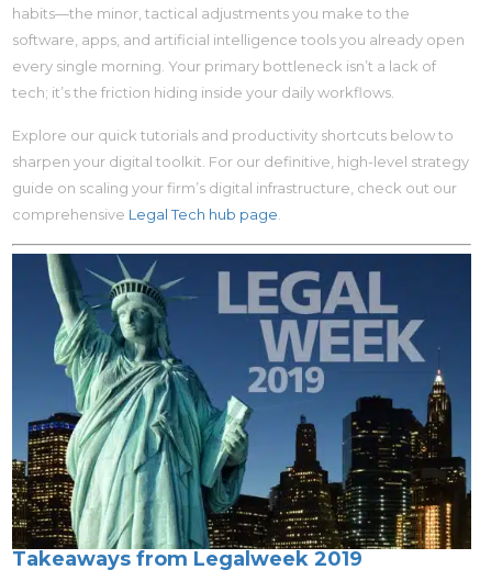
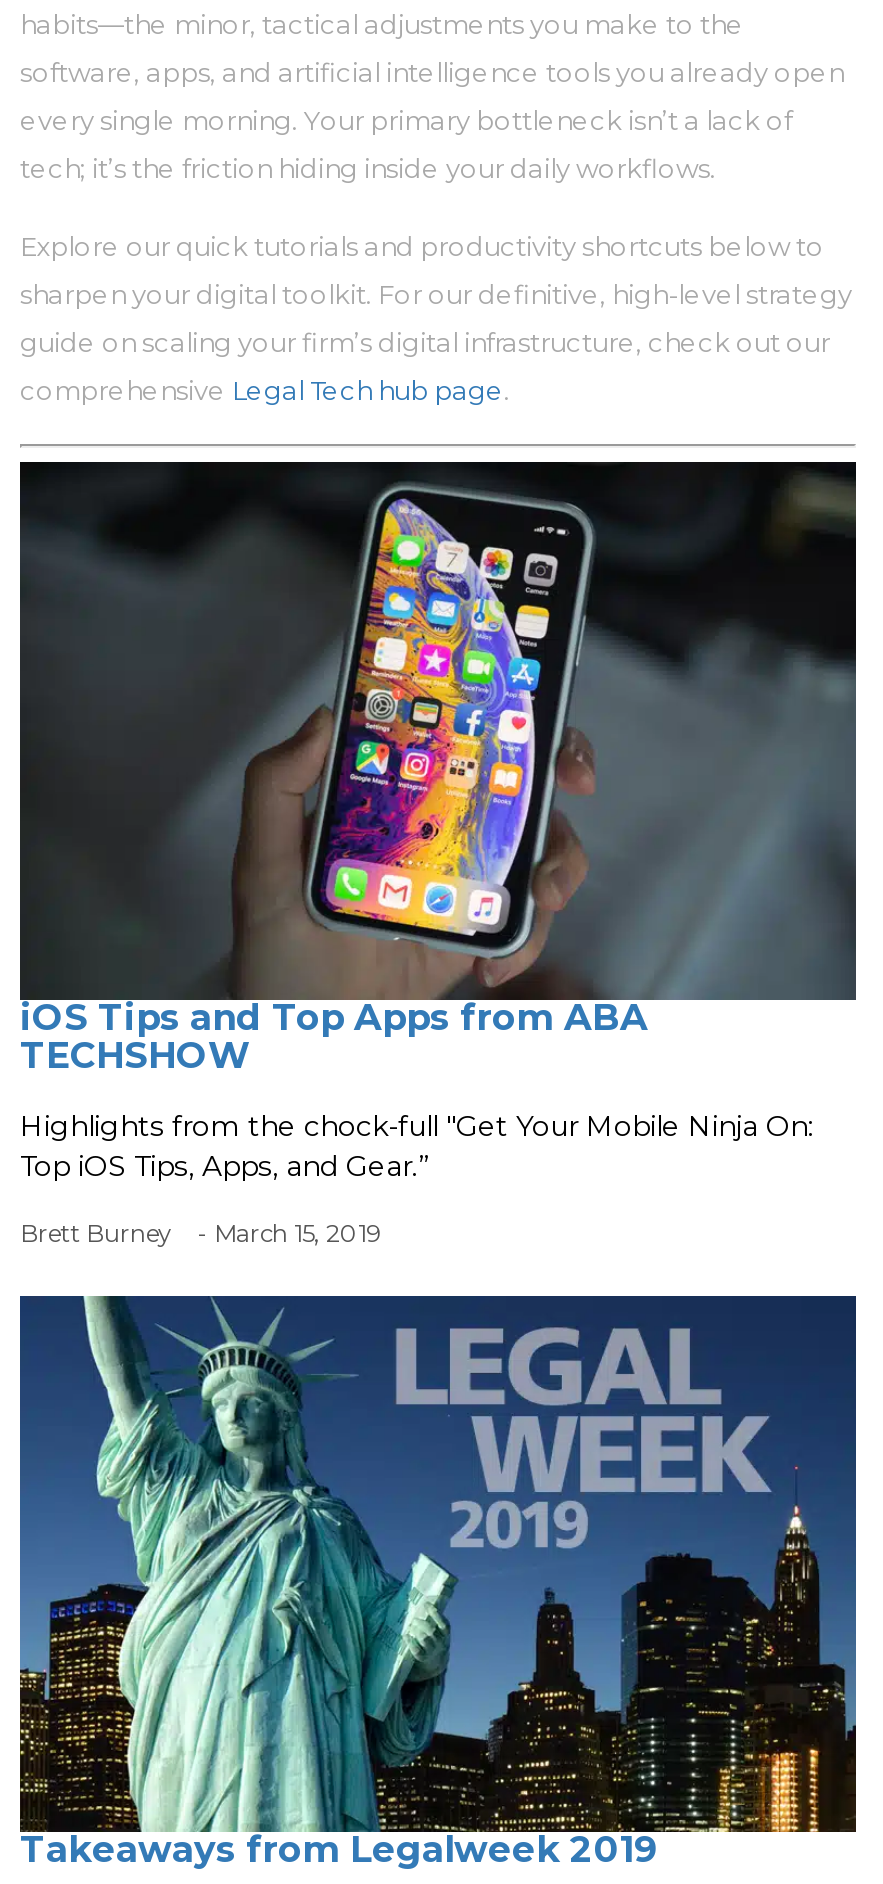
+ [image]
+ iOS Tips and Top Apps from ABA
+ TECHSHOW
+ Highlights from the chock-full "Get Your Mobile Ninja On:
+ Top iOS Tips, Apps, and Gear.”
+ Brett Burney
+ - March 15, 2019
